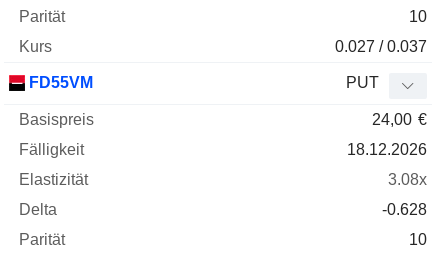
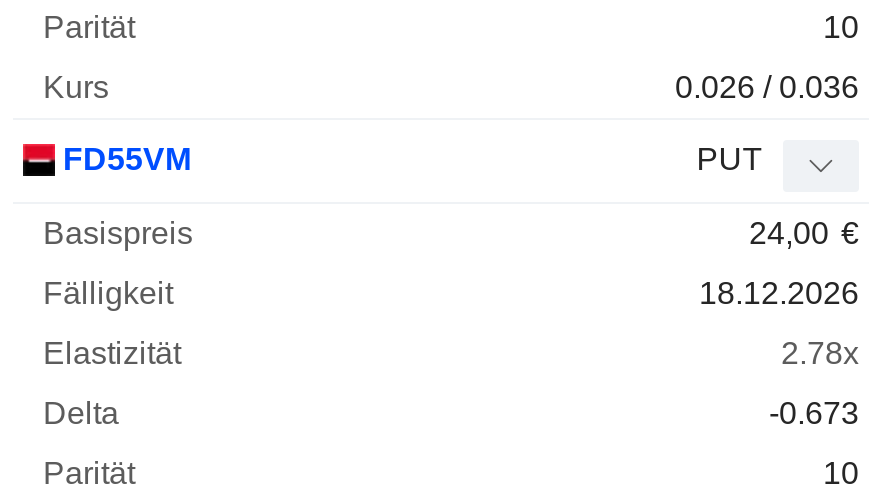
- 0.027 / 0.037
+ 0.026 / 0.036

- 3.08x
+ 2.78x

- -0.628
+ -0.673
